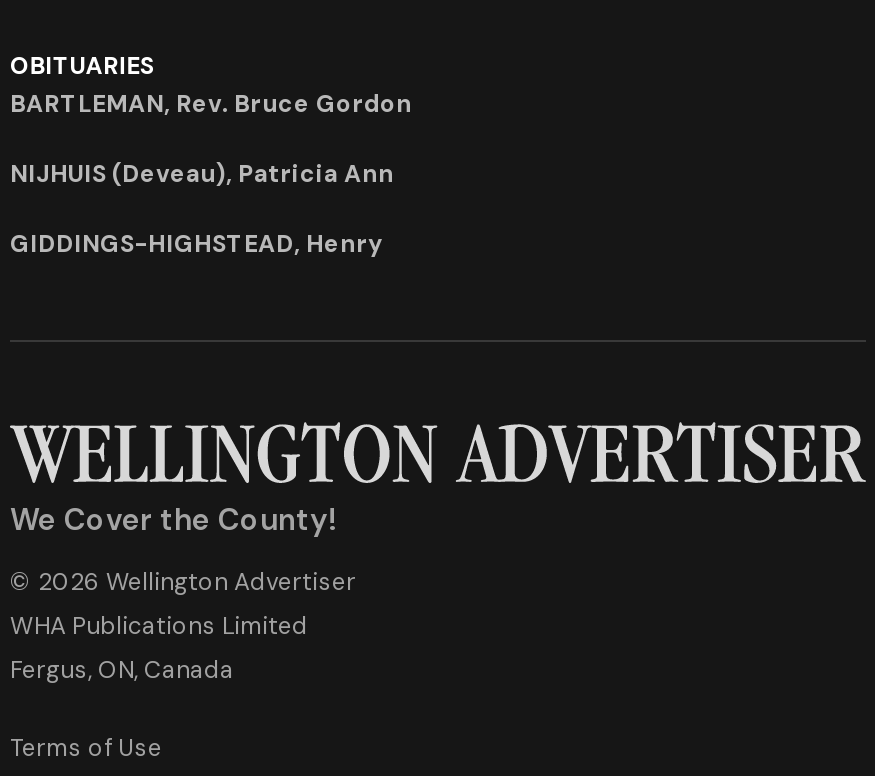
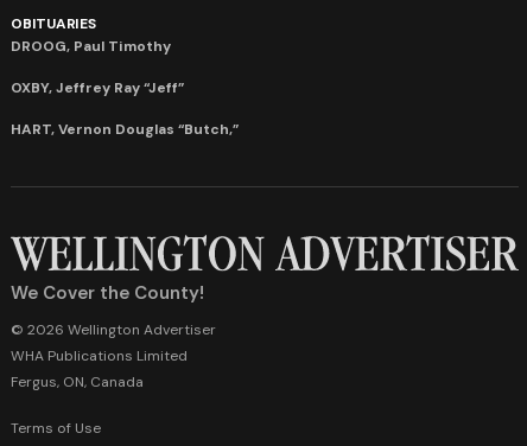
- BARTLEMAN, Rev. Bruce Gordon
+ DROOG, Paul Timothy

- NIJHUIS (Deveau), Patricia Ann
+ OXBY, Jeffrey Ray “Jeff”

- GIDDINGS-HIGHSTEAD, Henry
+ HART, Vernon Douglas “Butch,”
